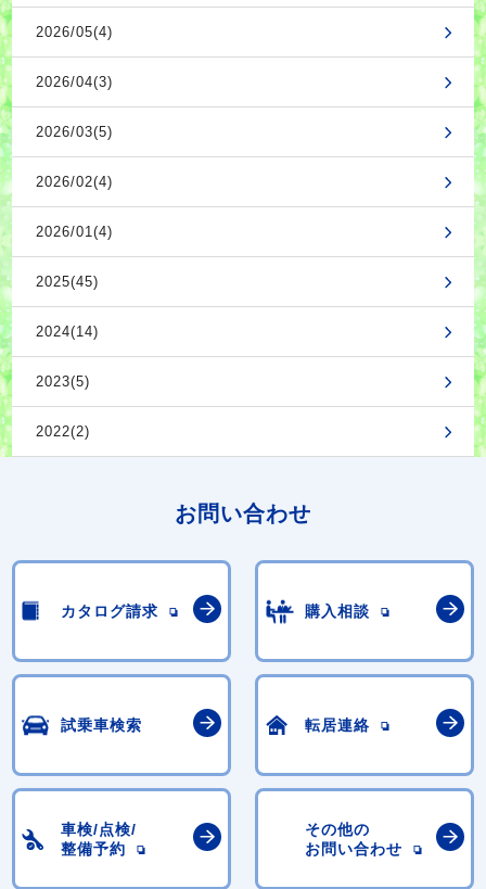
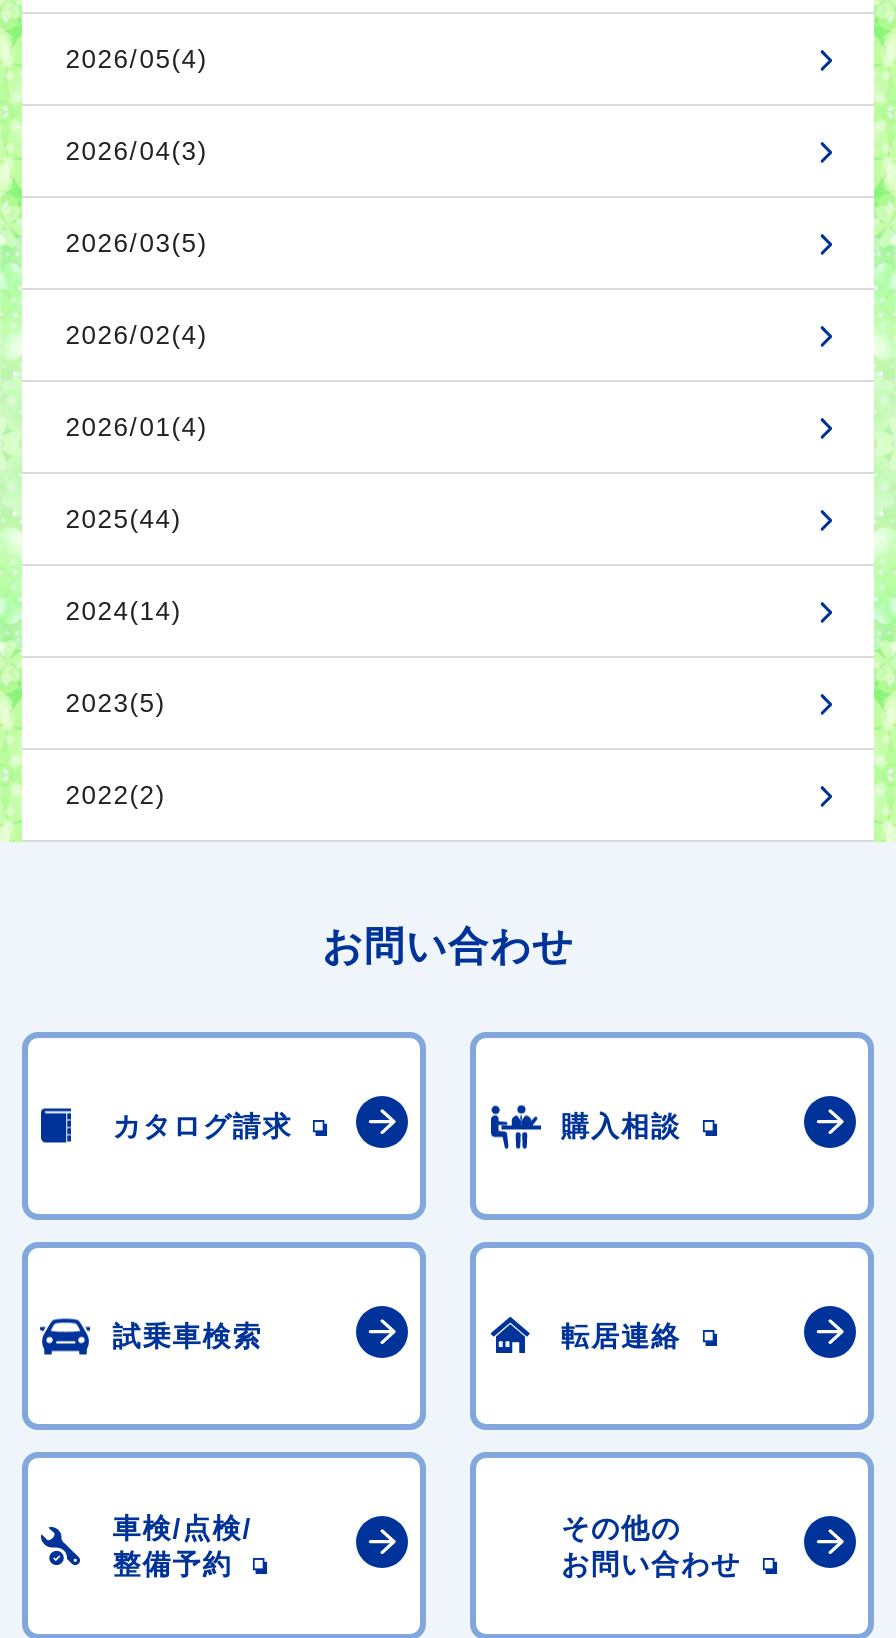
- 2025(45)
+ 2025(44)
